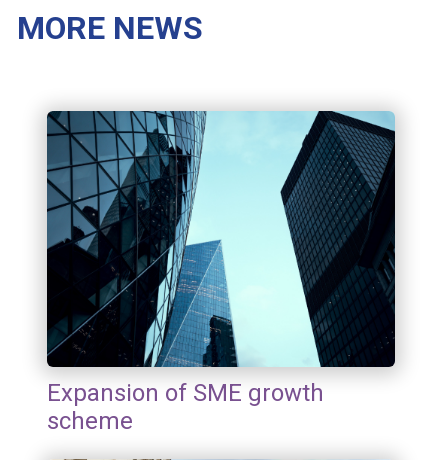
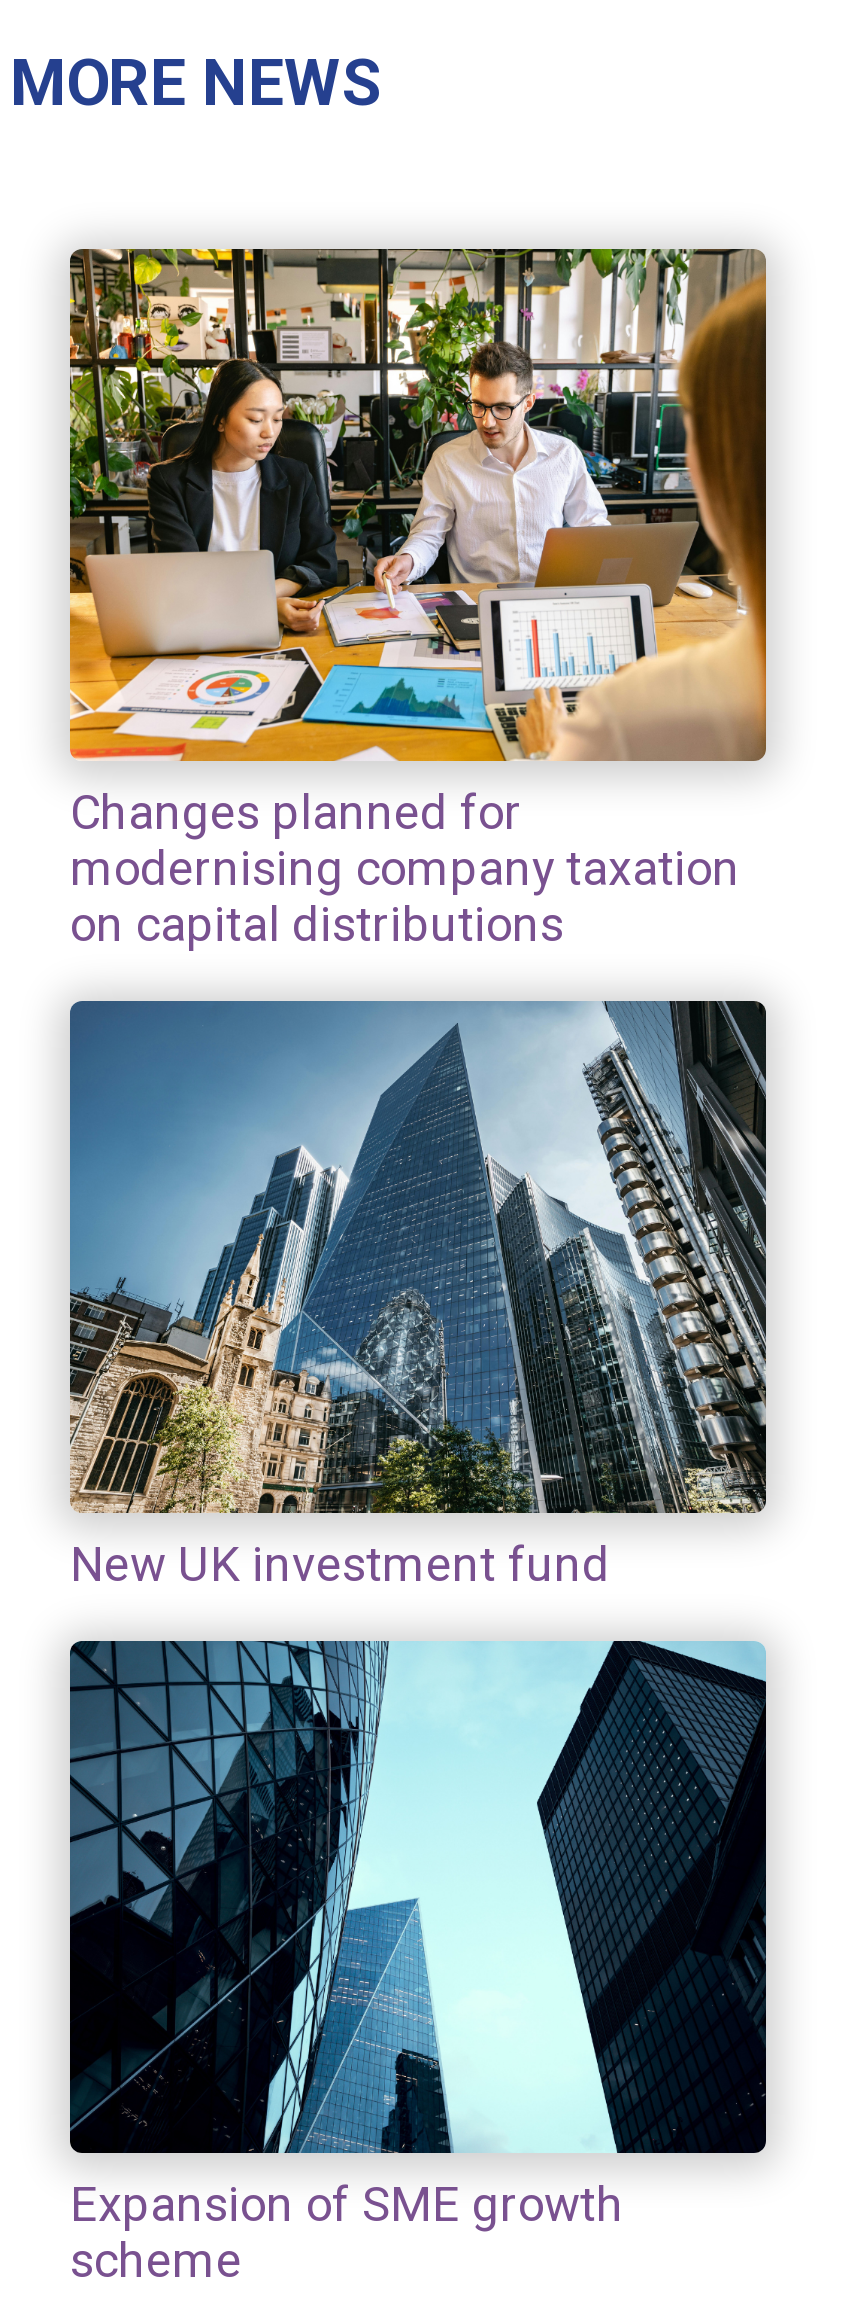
+ [image]
+ Changes planned for
+ modernising company taxation
+ on capital distributions

+ [image]
+ New UK investment fund
